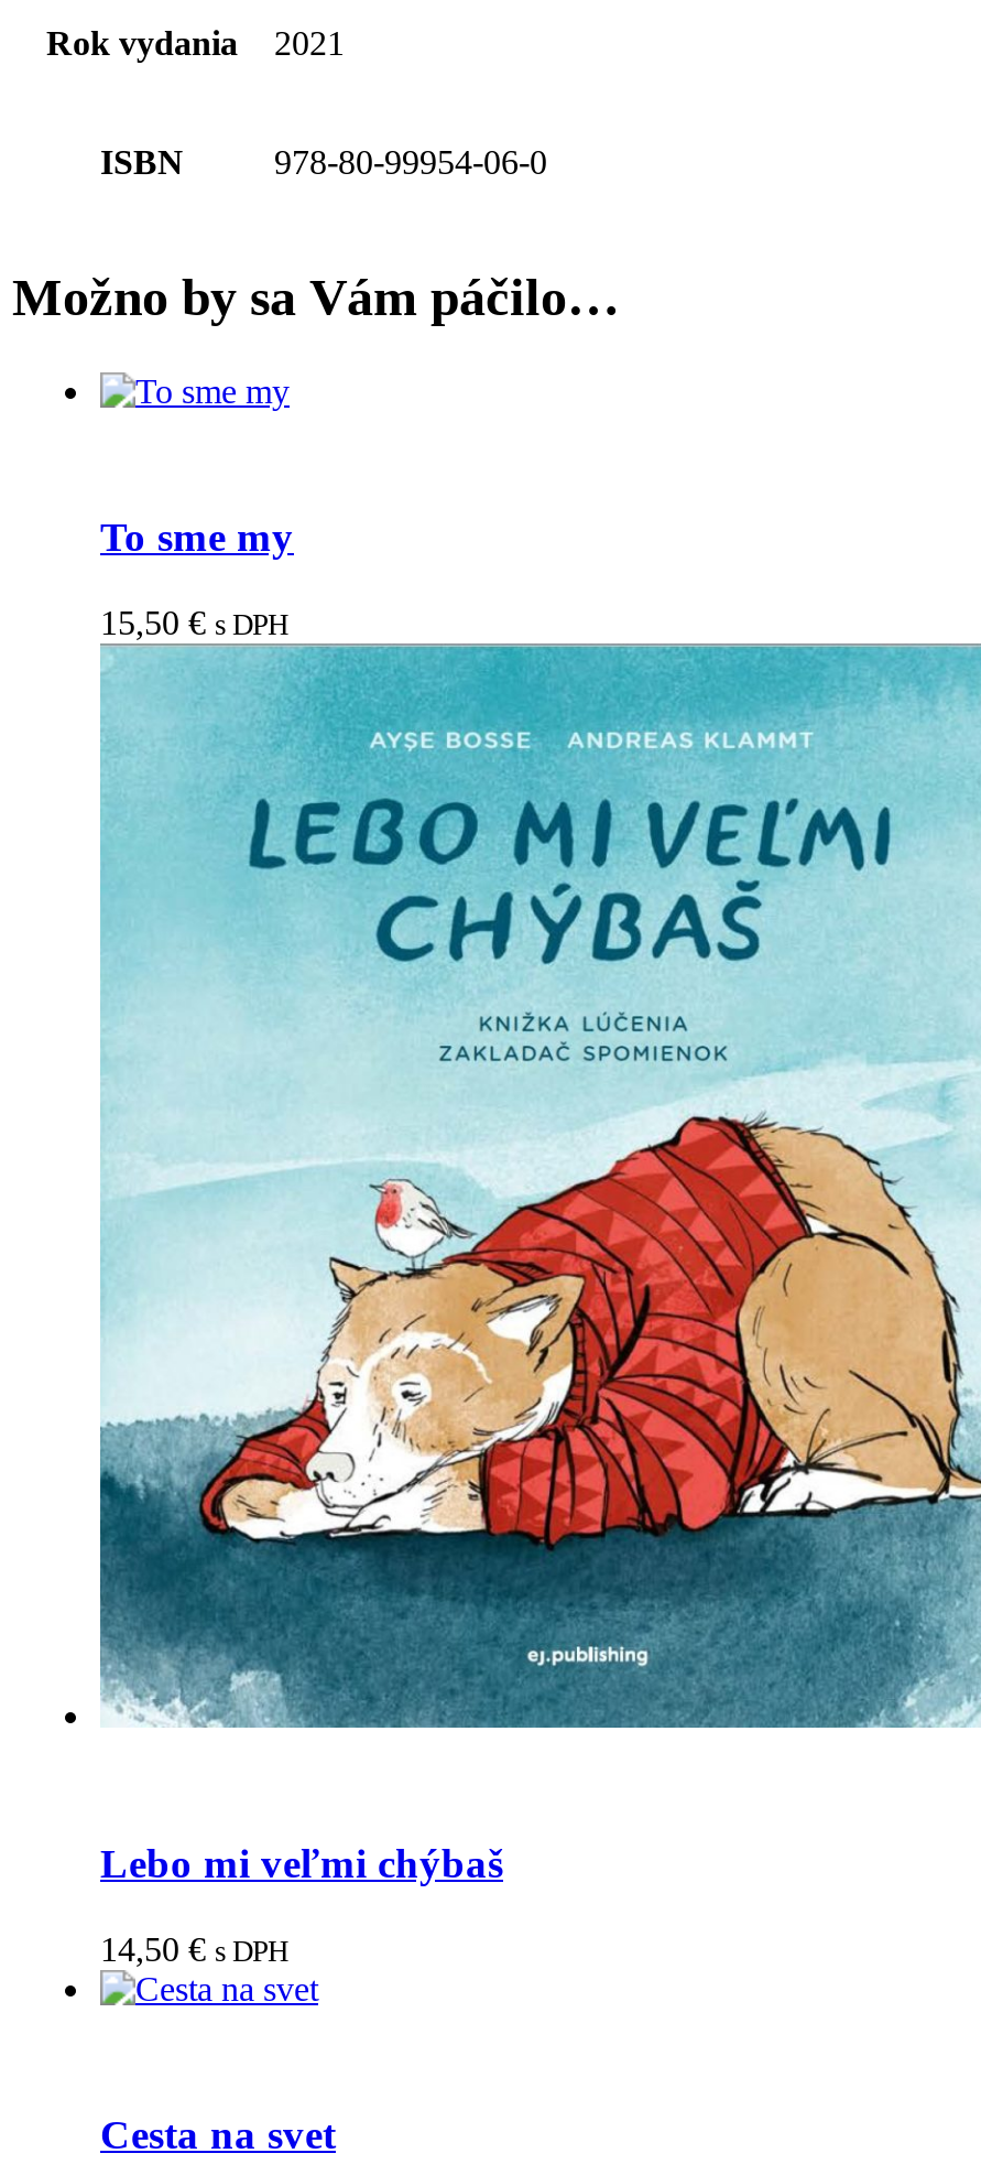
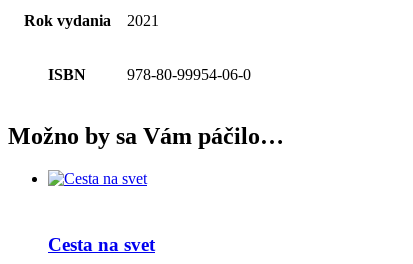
- [image]
- To sme my
- 15,50 € s DPH

- Lebo mi veľmi chýbaš
- 14,50 € s DPH
